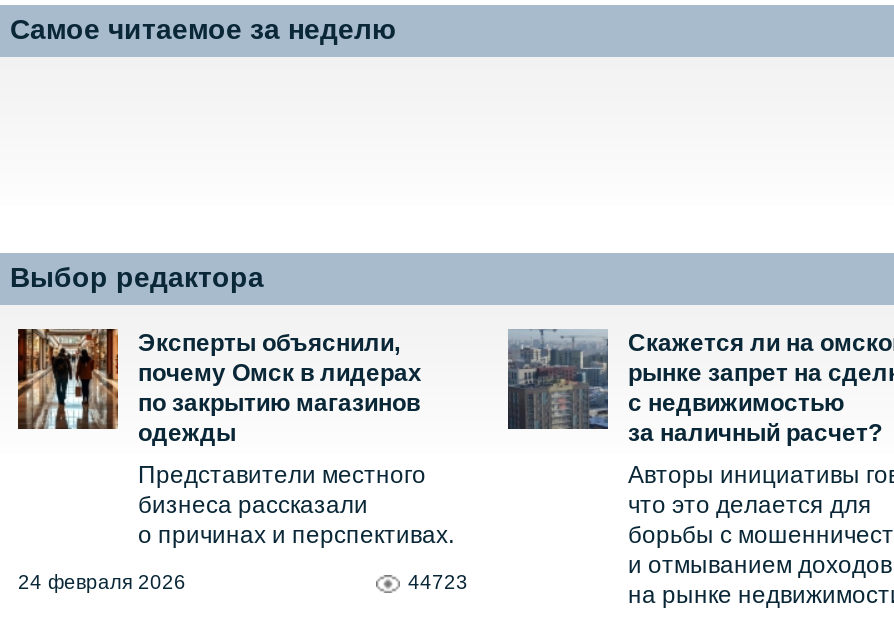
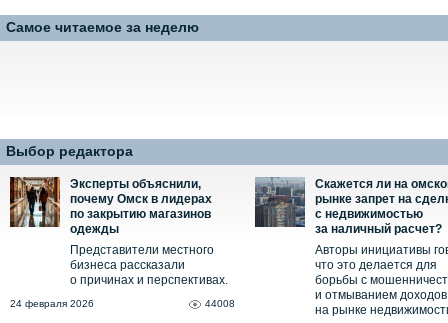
- 44723
+ 44008
